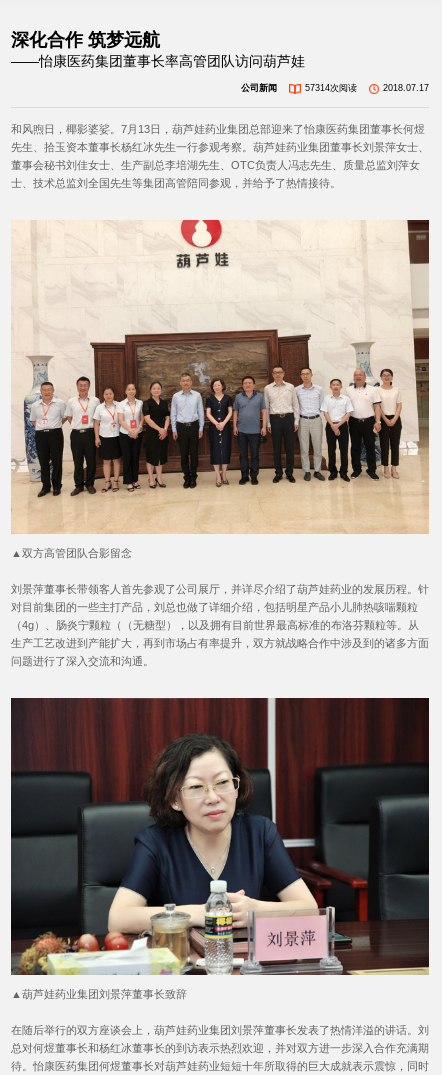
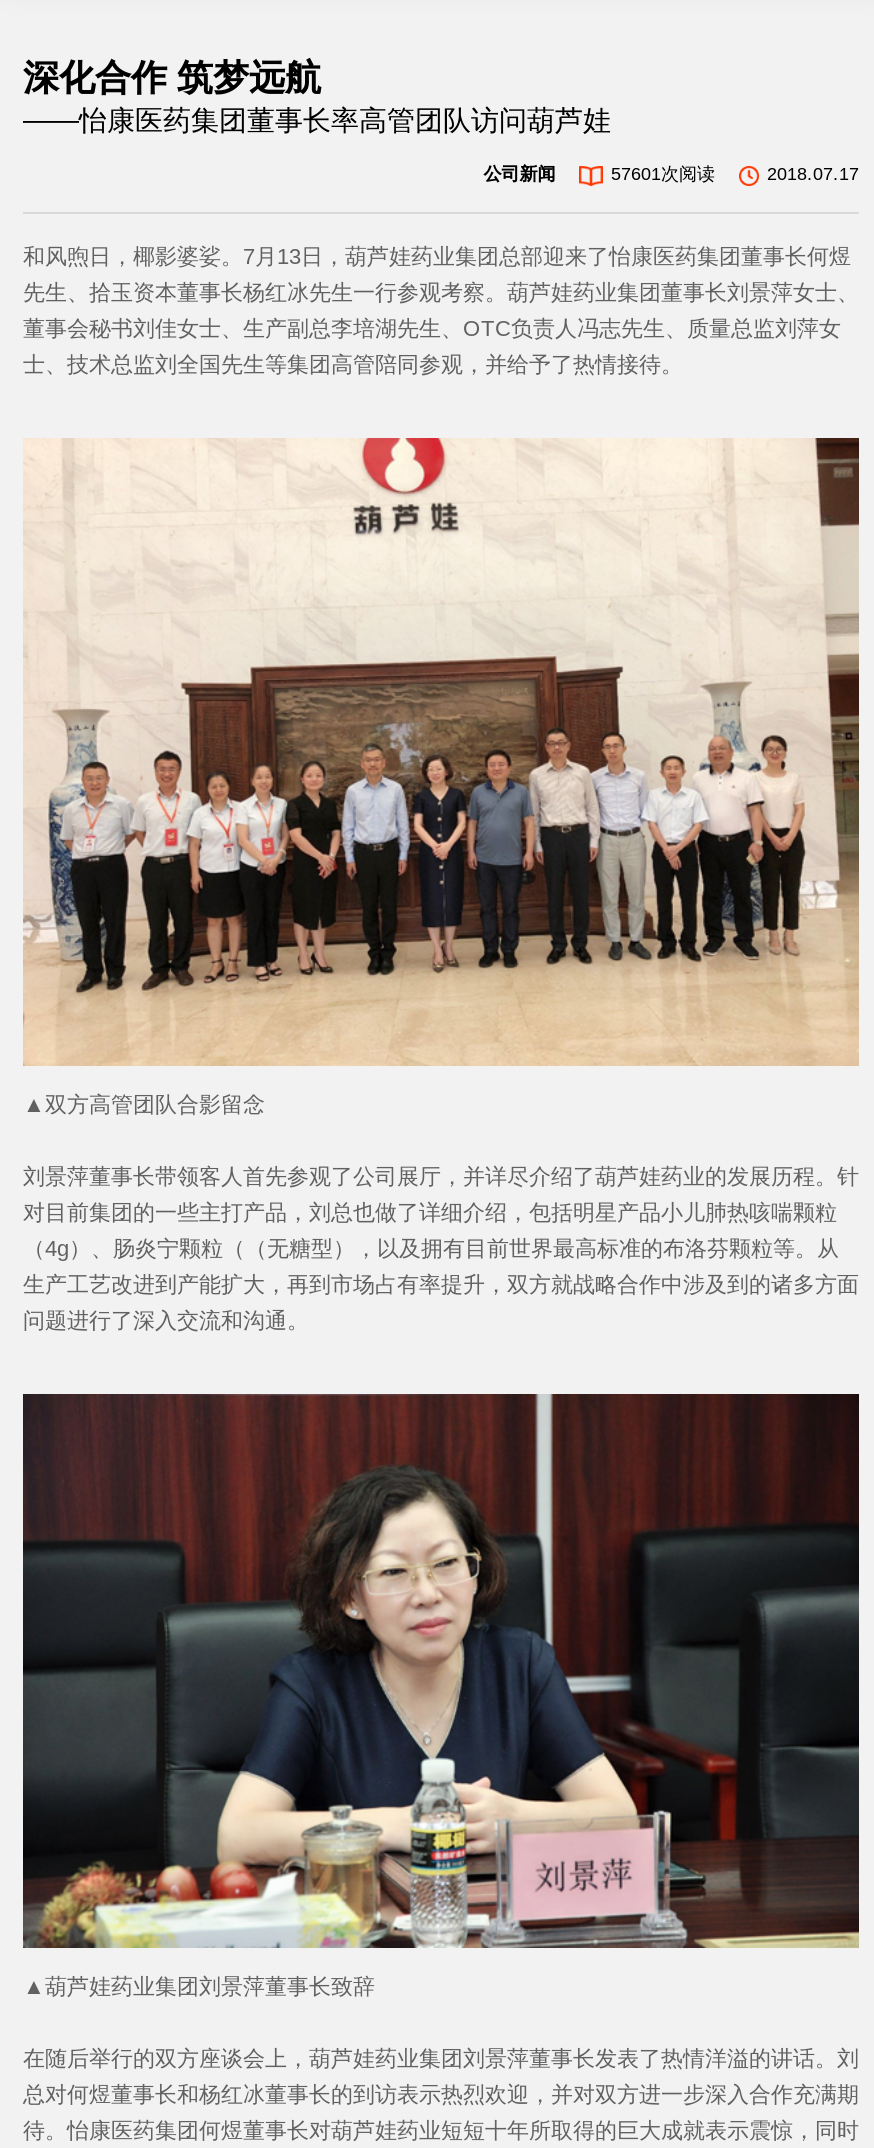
- 57314次阅读
+ 57601次阅读
